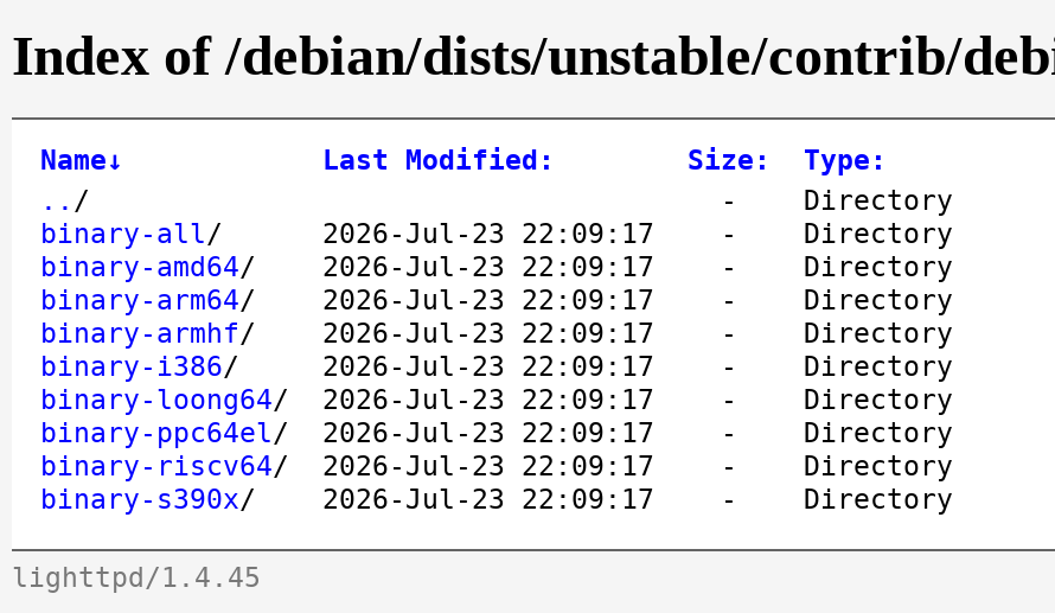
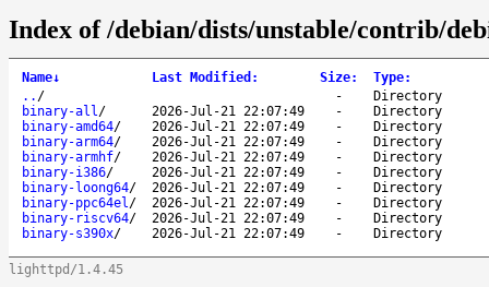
- 2026-Jul-23 22:09:17
+ 2026-Jul-21 22:07:49

- 2026-Jul-23 22:09:17
+ 2026-Jul-21 22:07:49

- 2026-Jul-23 22:09:17
+ 2026-Jul-21 22:07:49

- 2026-Jul-23 22:09:17
+ 2026-Jul-21 22:07:49

- 2026-Jul-23 22:09:17
+ 2026-Jul-21 22:07:49

- 2026-Jul-23 22:09:17
+ 2026-Jul-21 22:07:49

- 2026-Jul-23 22:09:17
+ 2026-Jul-21 22:07:49

- 2026-Jul-23 22:09:17
+ 2026-Jul-21 22:07:49

- 2026-Jul-23 22:09:17
+ 2026-Jul-21 22:07:49
